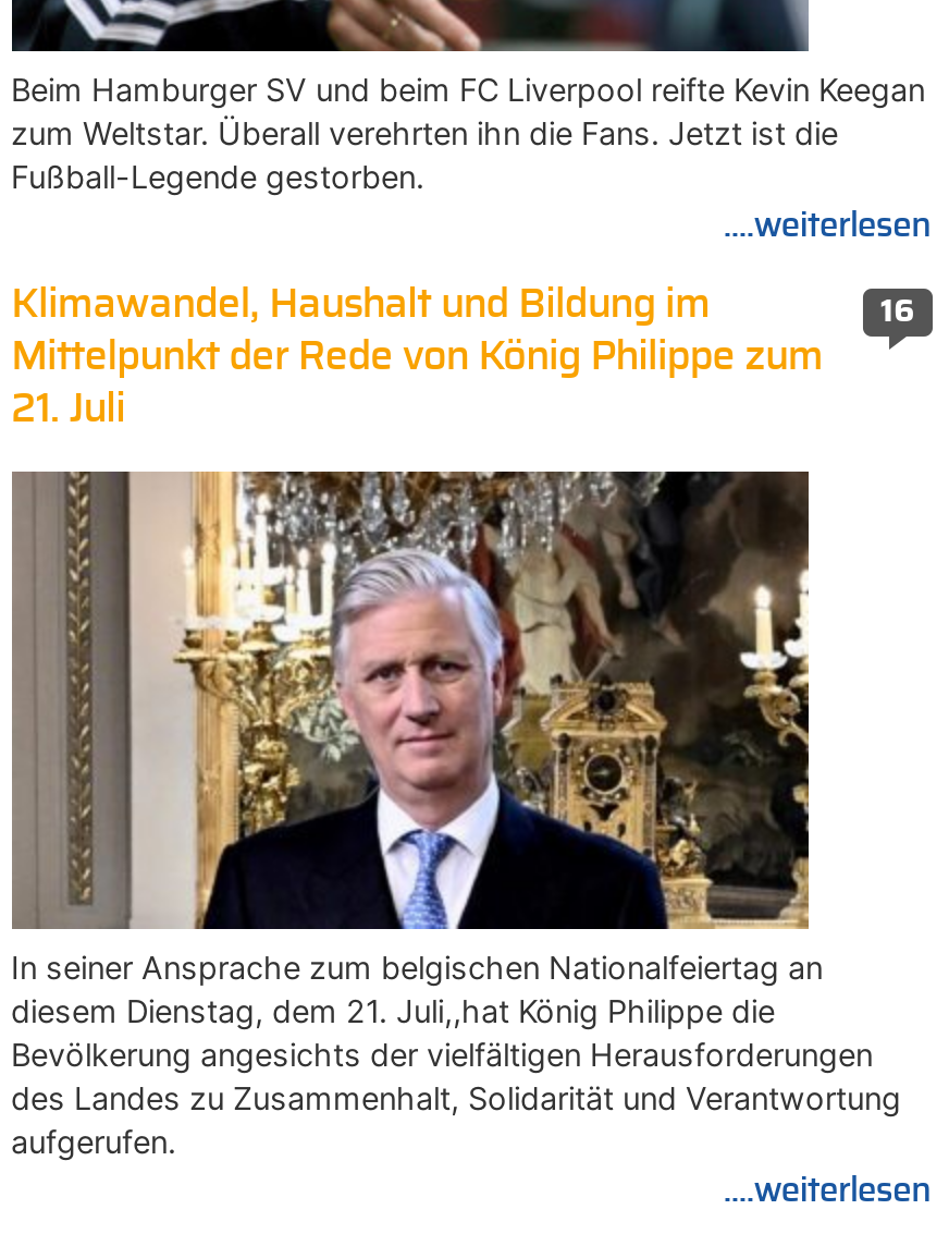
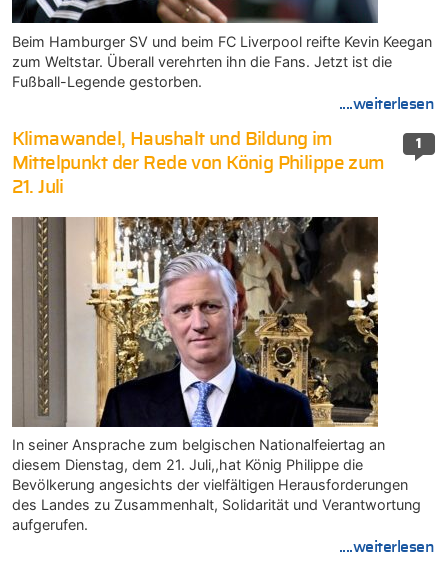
- 16
+ 1
